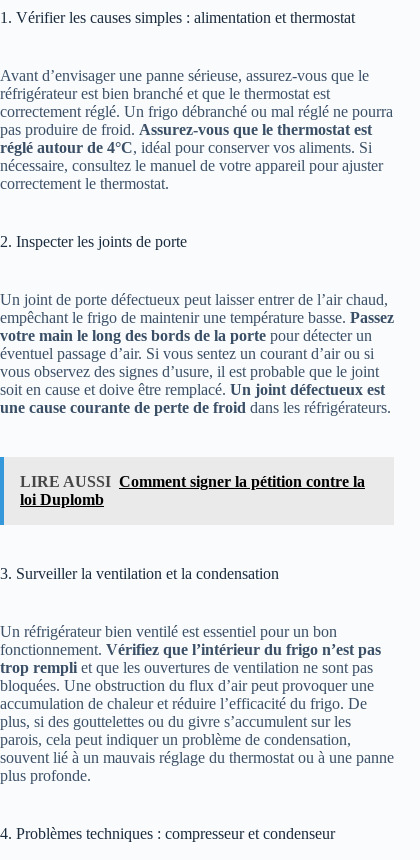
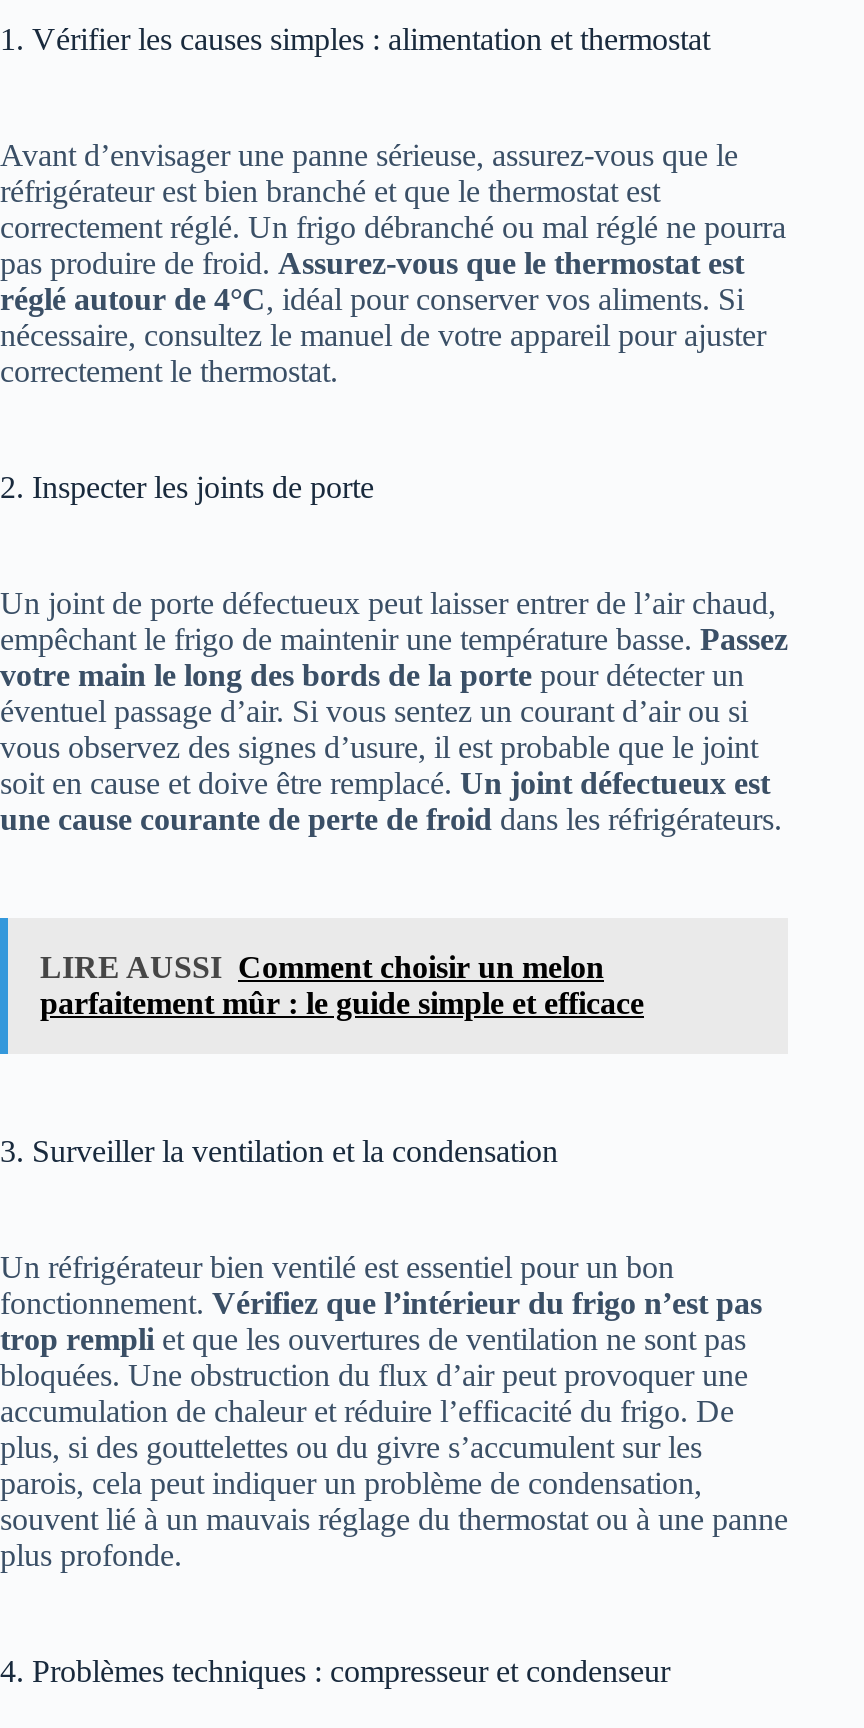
- LIRE AUSSI Comment signer la pétition contre la
- loi Duplomb
+ LIRE AUSSI Comment choisir un melon
+ parfaitement mûr : le guide simple et efficace
